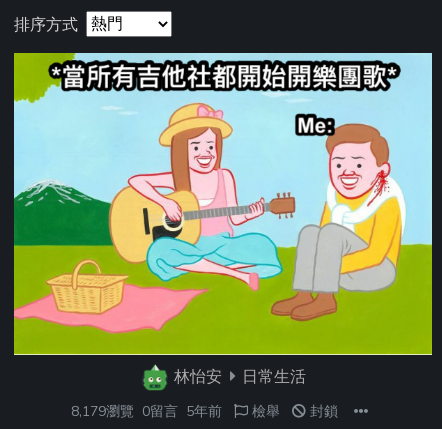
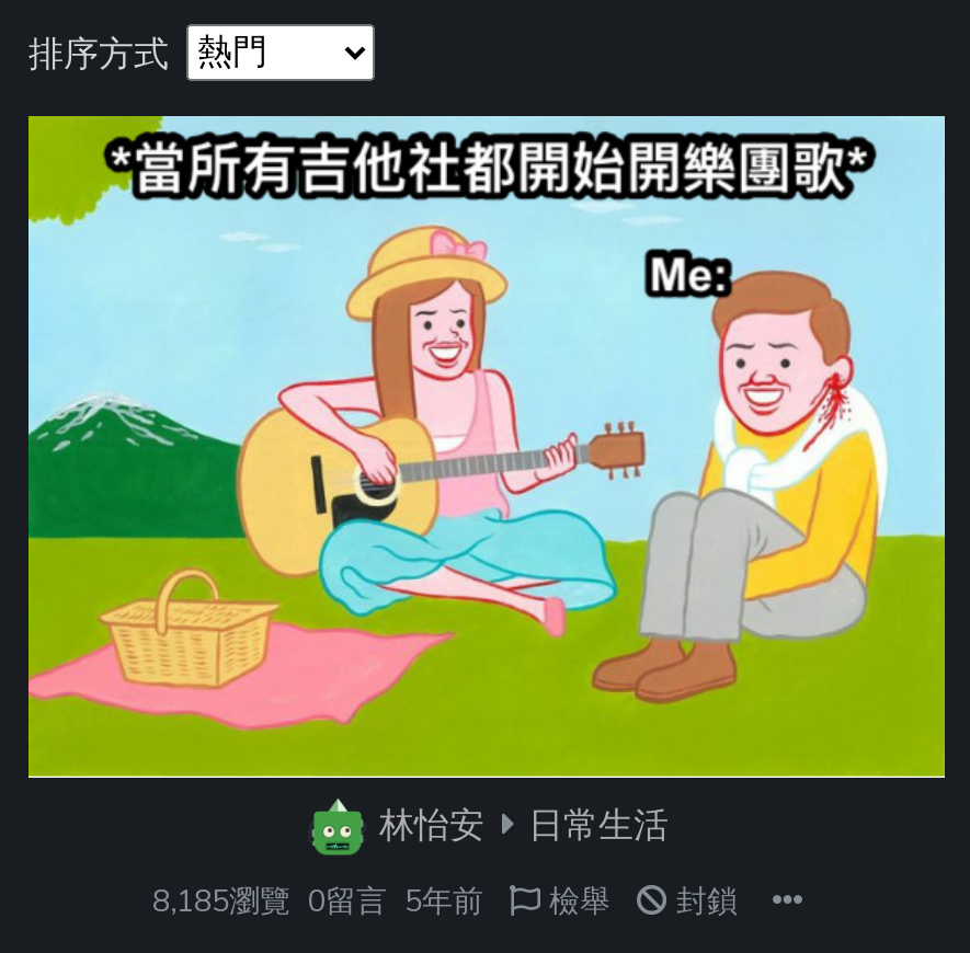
- 8,179瀏覽 0留言 5年前
+ 8,185瀏覽 0留言 5年前
